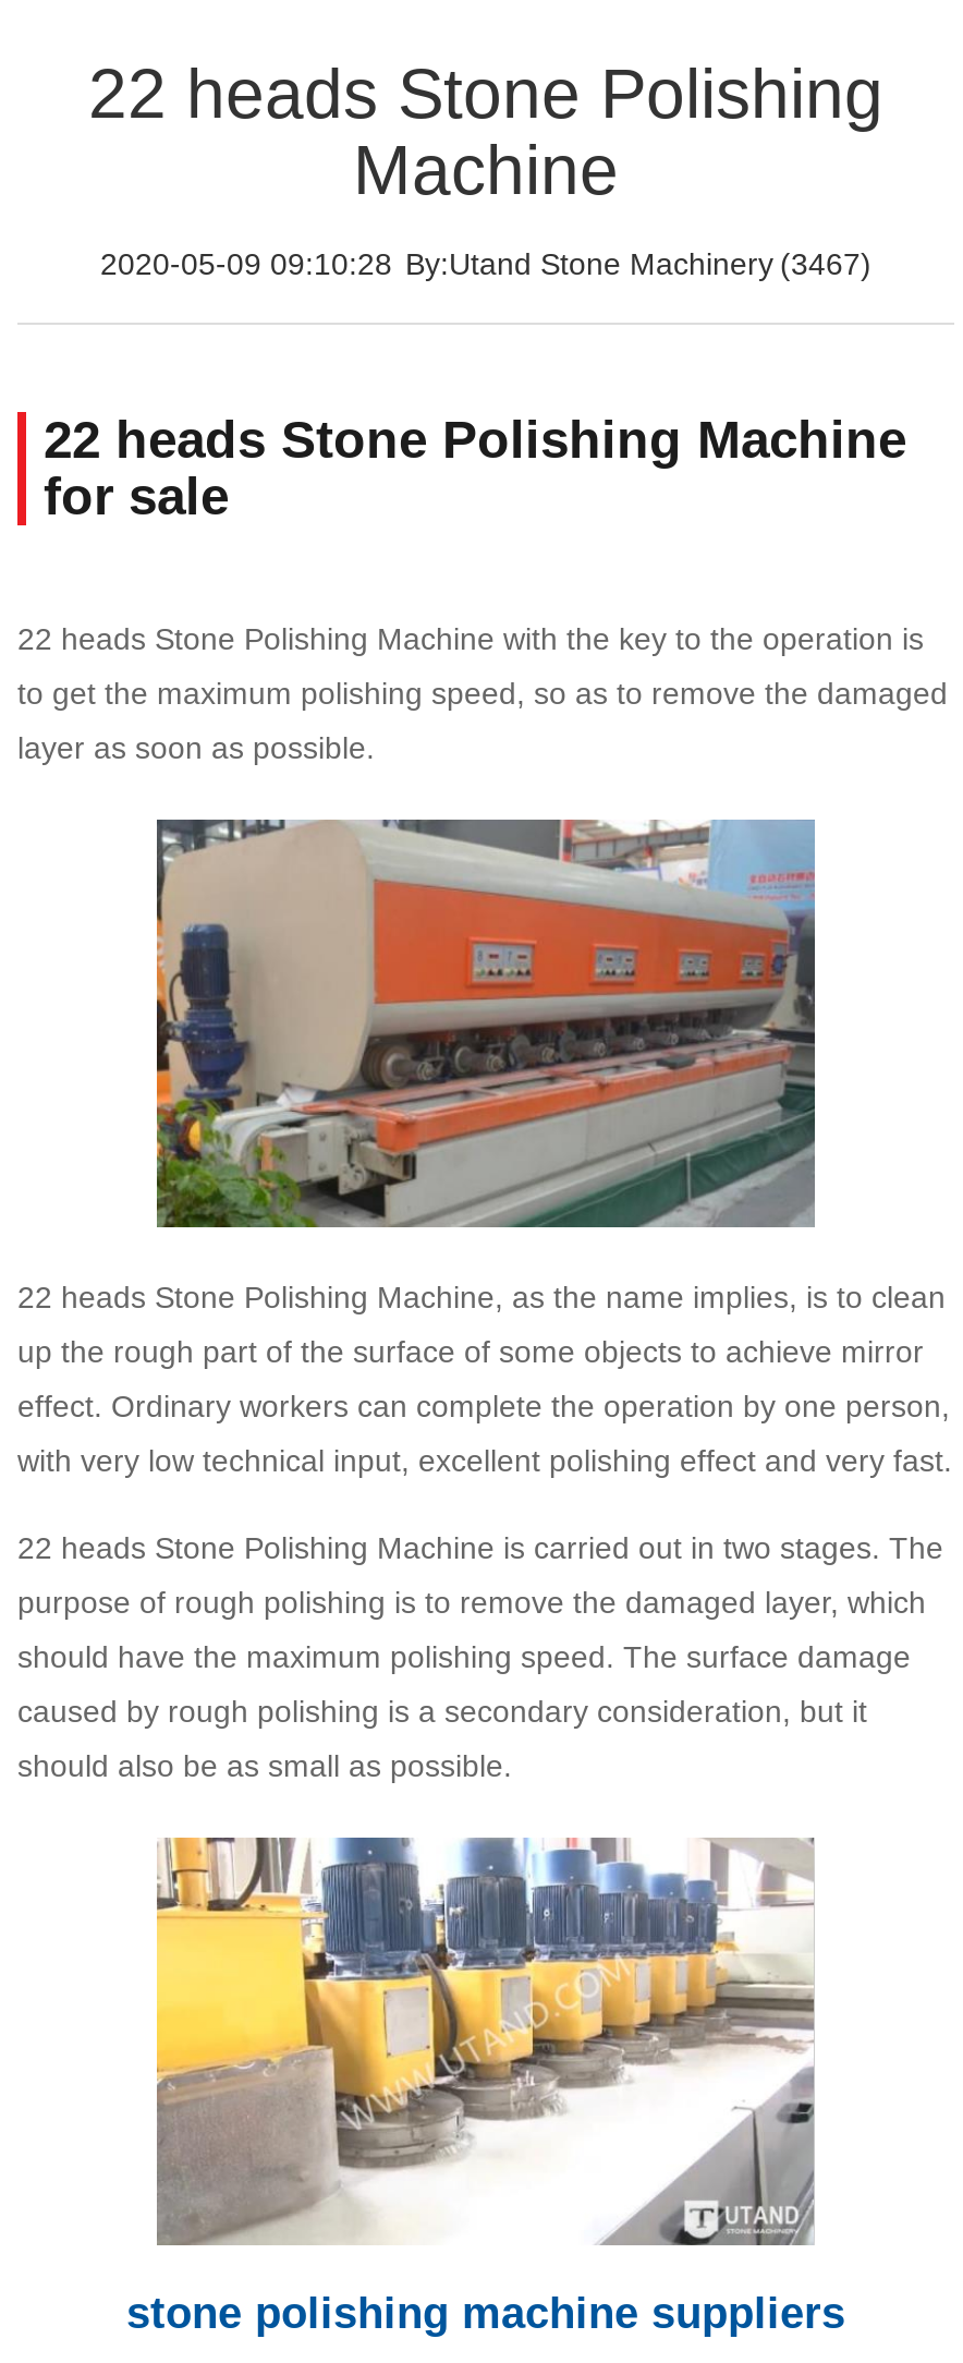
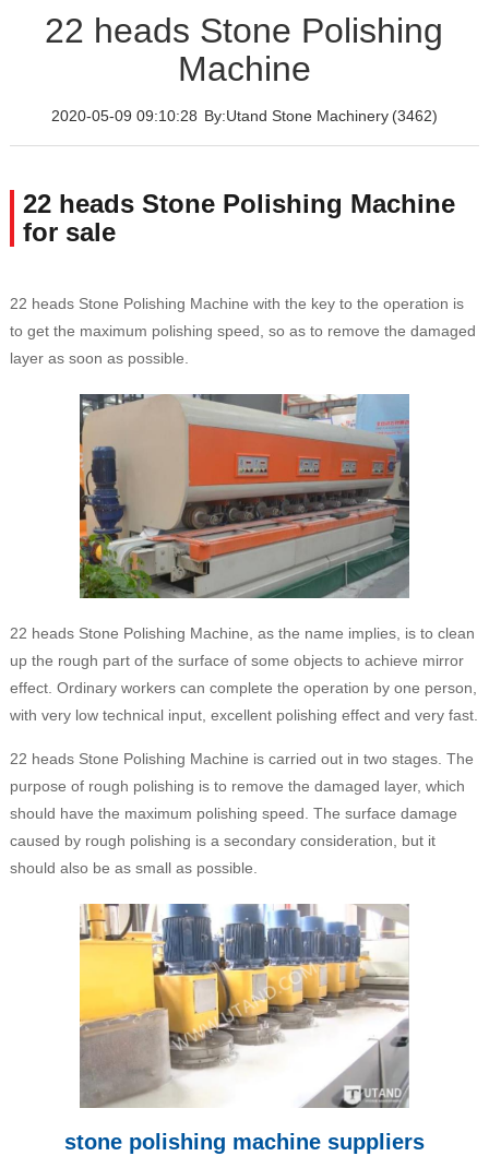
- 2020-05-09 09:10:28 By:Utand Stone Machinery (3467)
+ 2020-05-09 09:10:28 By:Utand Stone Machinery (3462)
